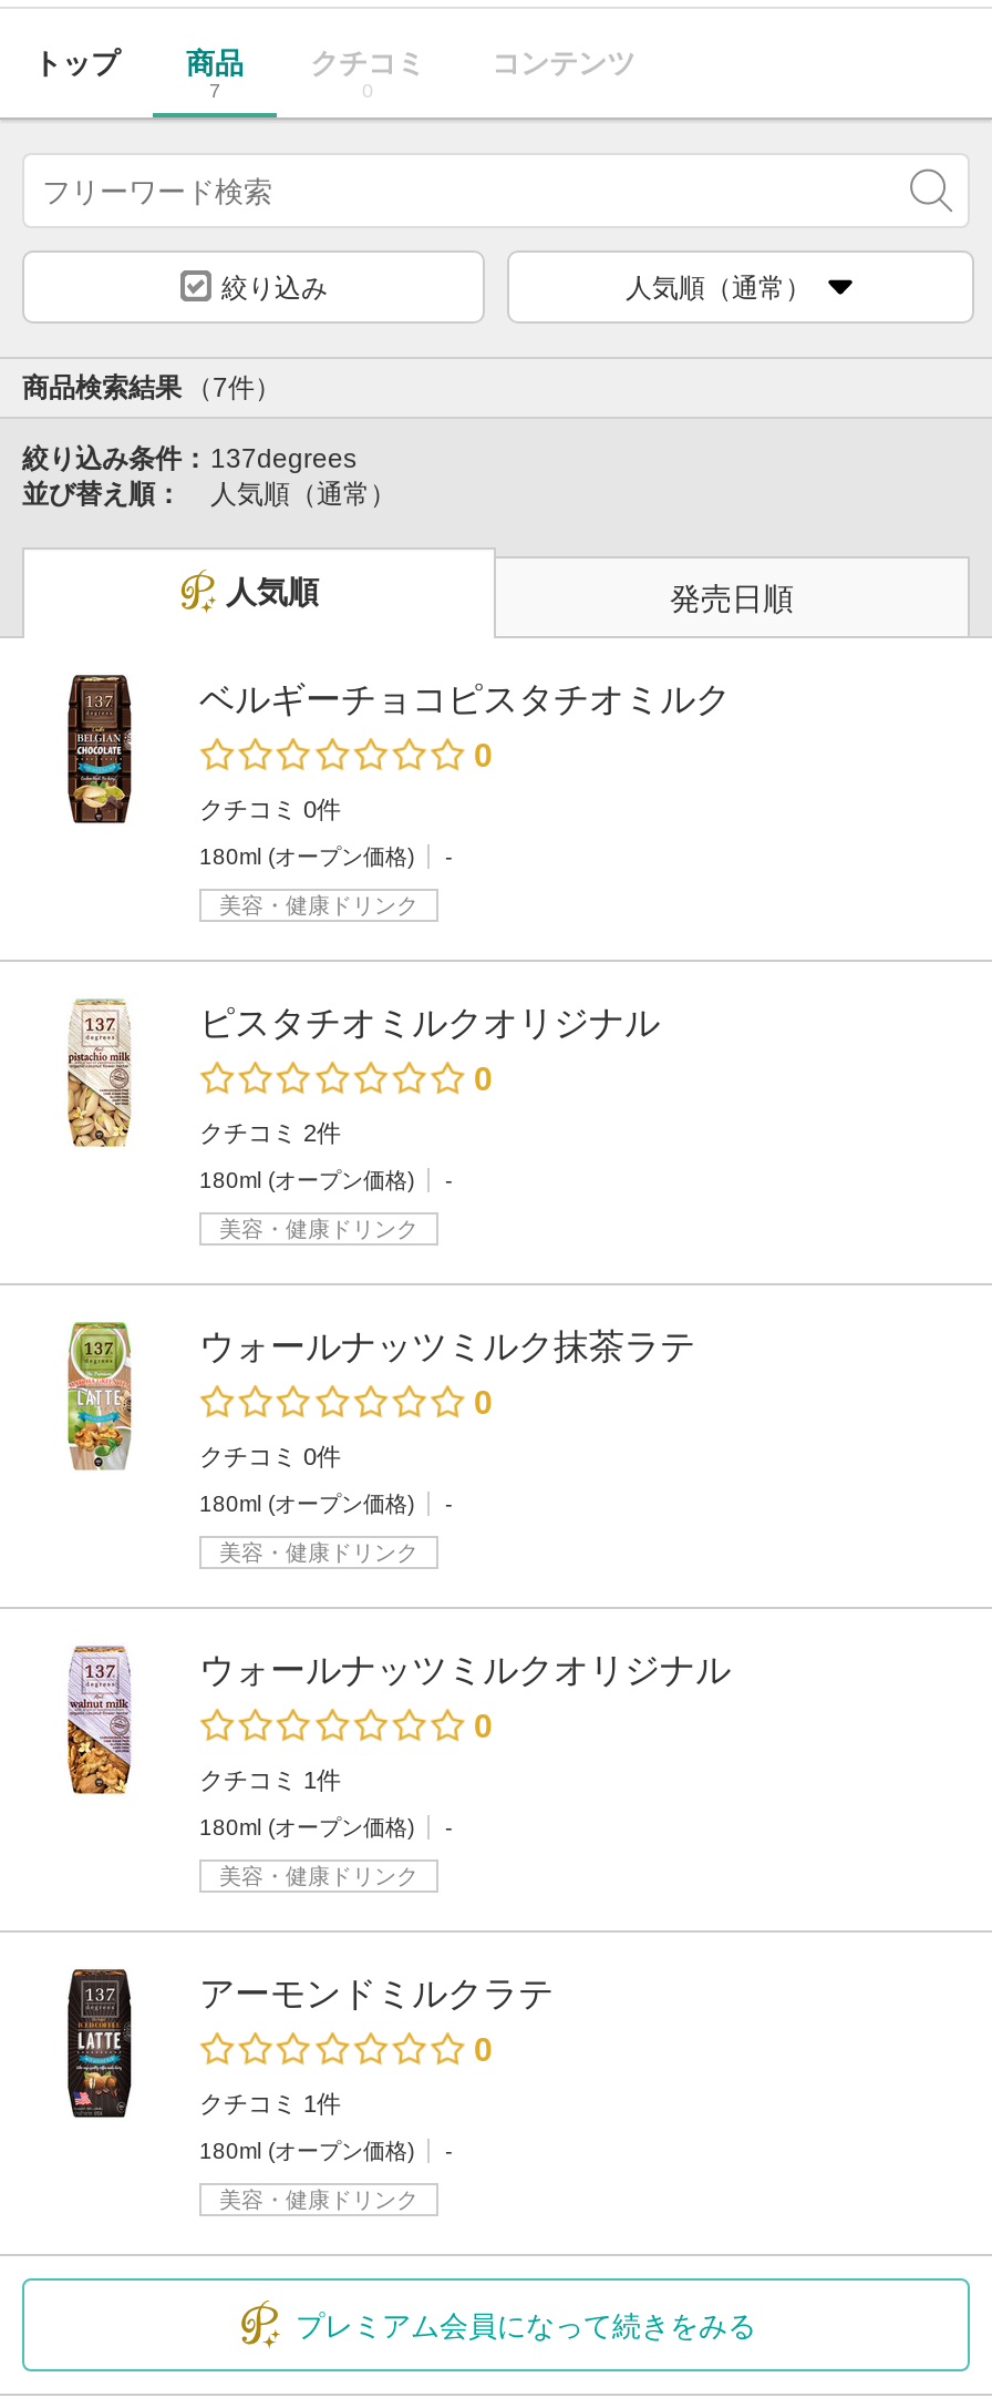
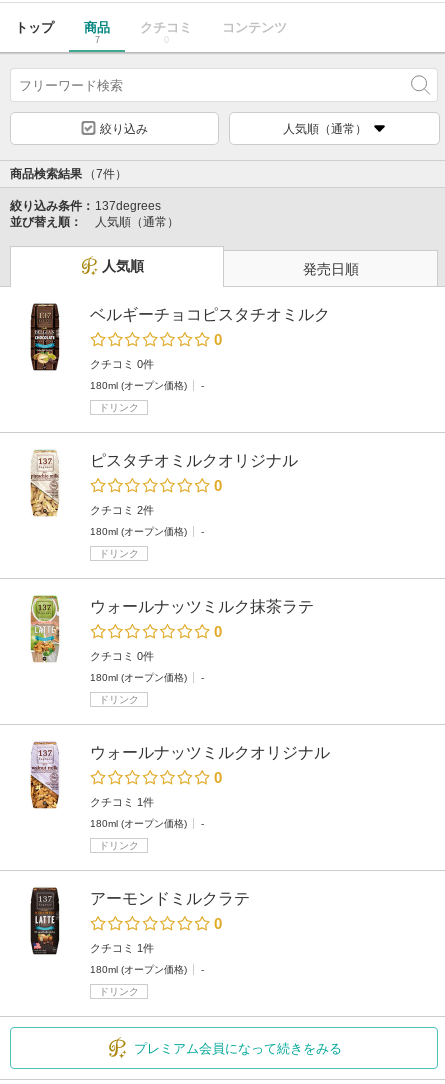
- 美容・健康ドリンク
+ ドリンク

- 美容・健康ドリンク
+ ドリンク

- 美容・健康ドリンク
+ ドリンク

- 美容・健康ドリンク
+ ドリンク

- 美容・健康ドリンク
+ ドリンク
